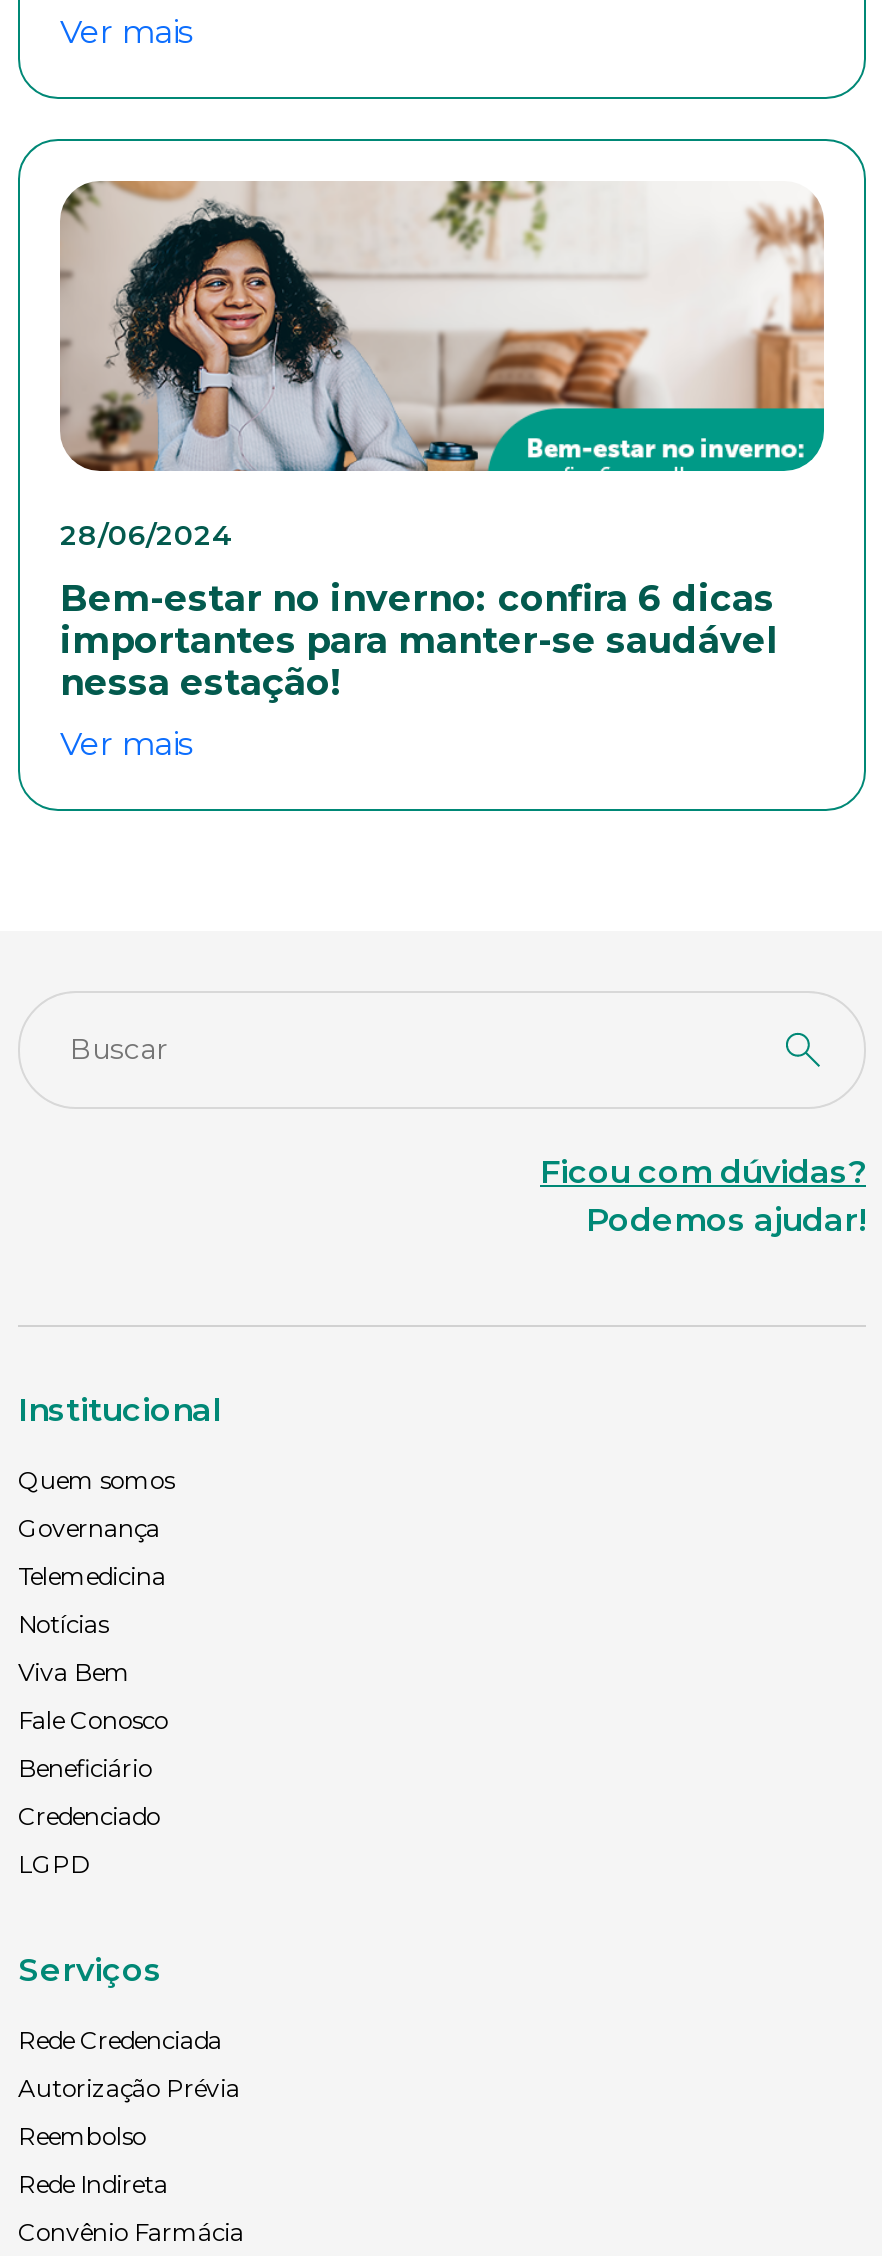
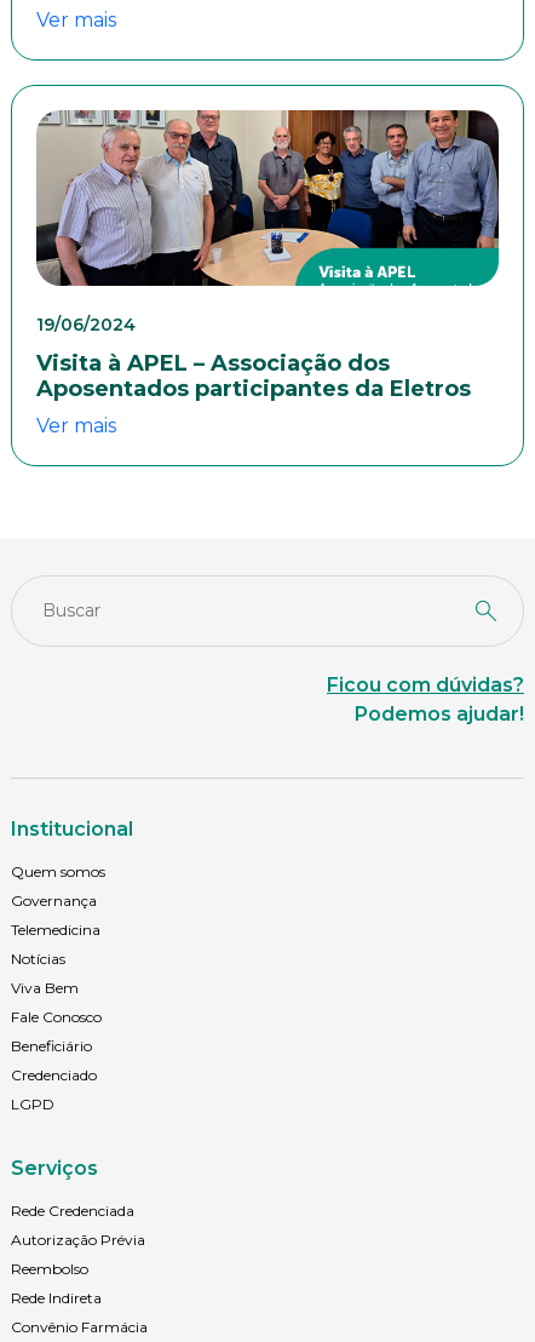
- [image]
- 28/06/2024
+ [image]
+ 19/06/2024

- Bem-estar no inverno: confira 6 dicas
- importantes para manter-se saudável
- nessa estação!
+ Visita à APEL – Associação dos
+ Aposentados participantes da Eletros
